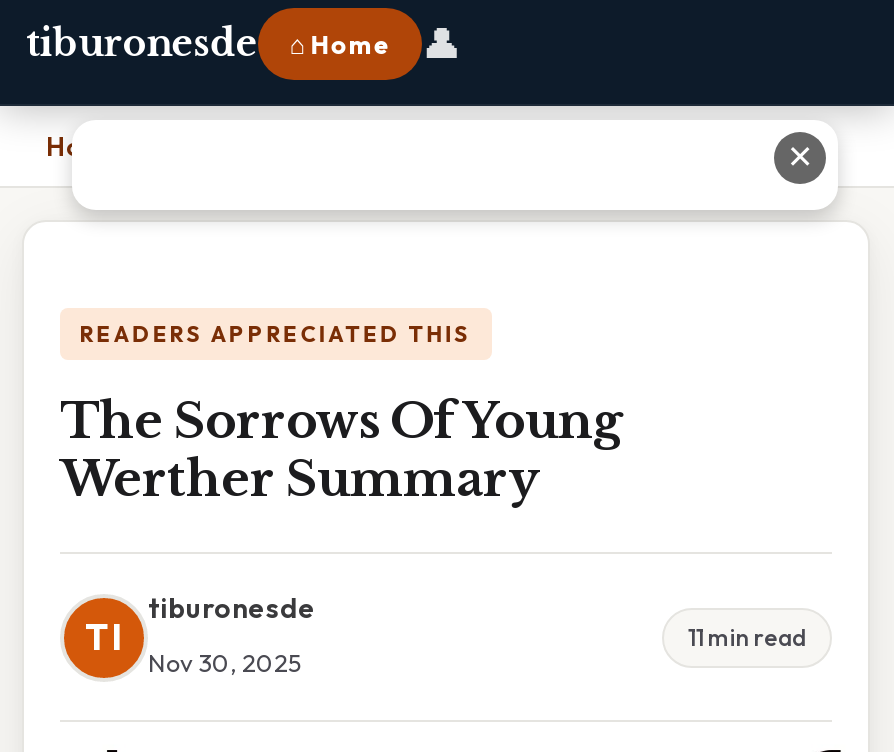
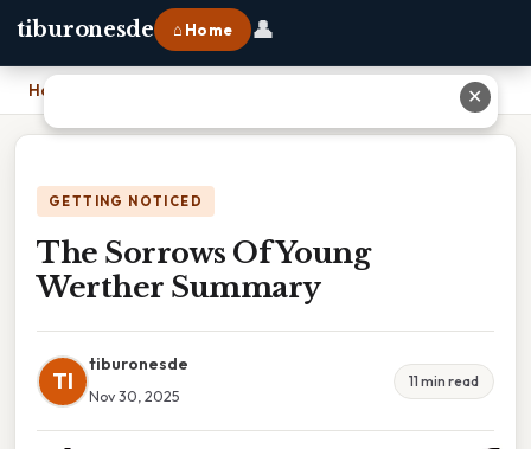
- READERS APPRECIATED THIS
+ GETTING NOTICED
